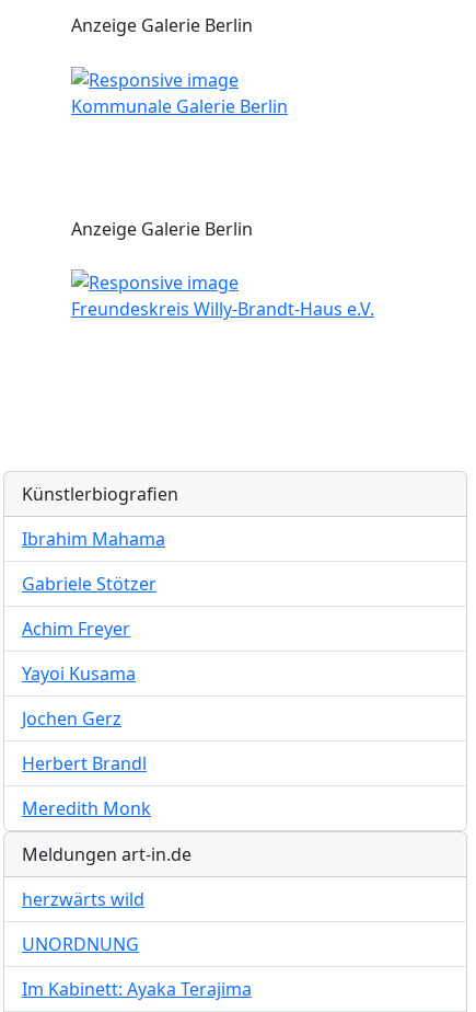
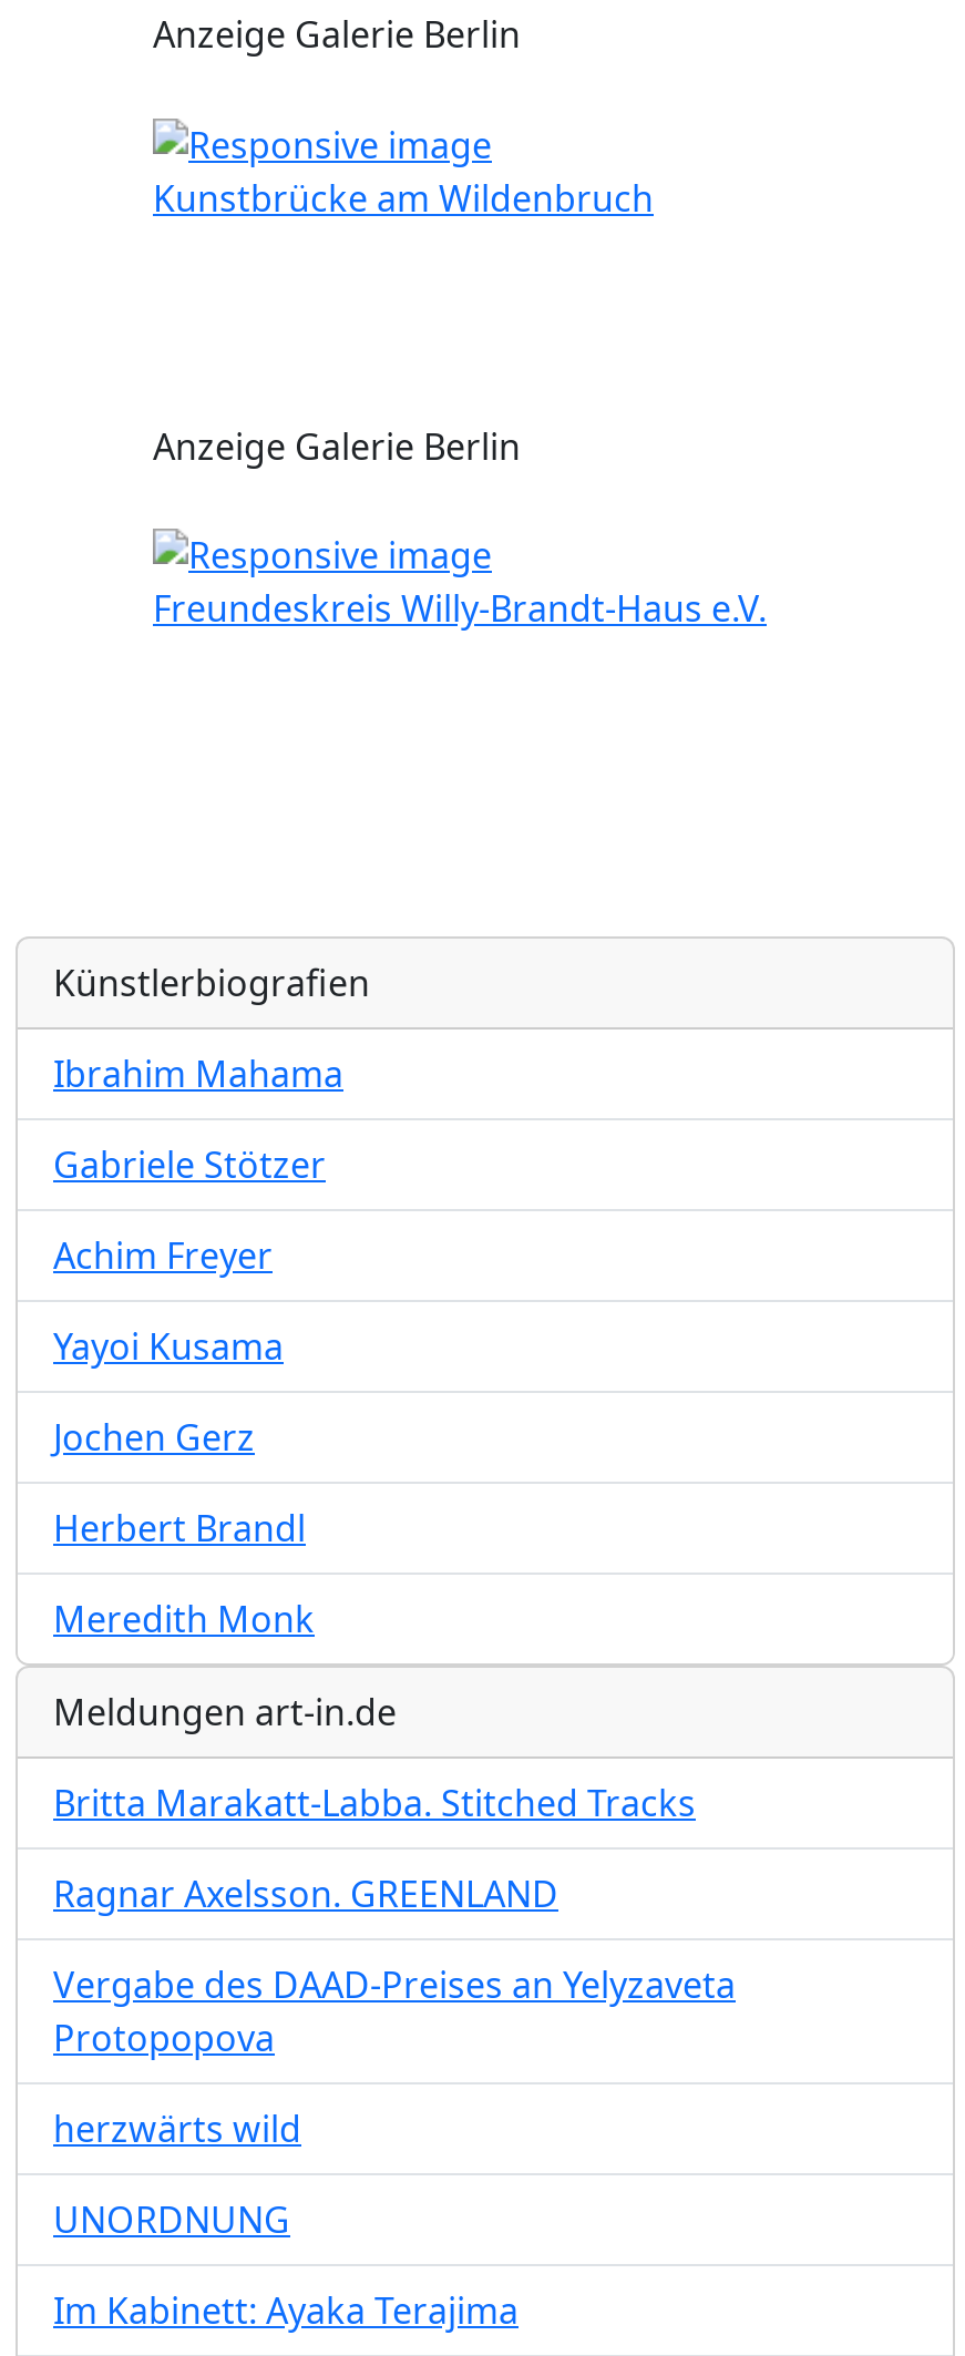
- Kommunale Galerie Berlin
+ Kunstbrücke am Wildenbruch

+ Britta Marakatt-Labba. Stitched Tracks
+ Ragnar Axelsson. GREENLAND
+ Vergabe des DAAD-Preises an Yelyzaveta
+ Protopopova
